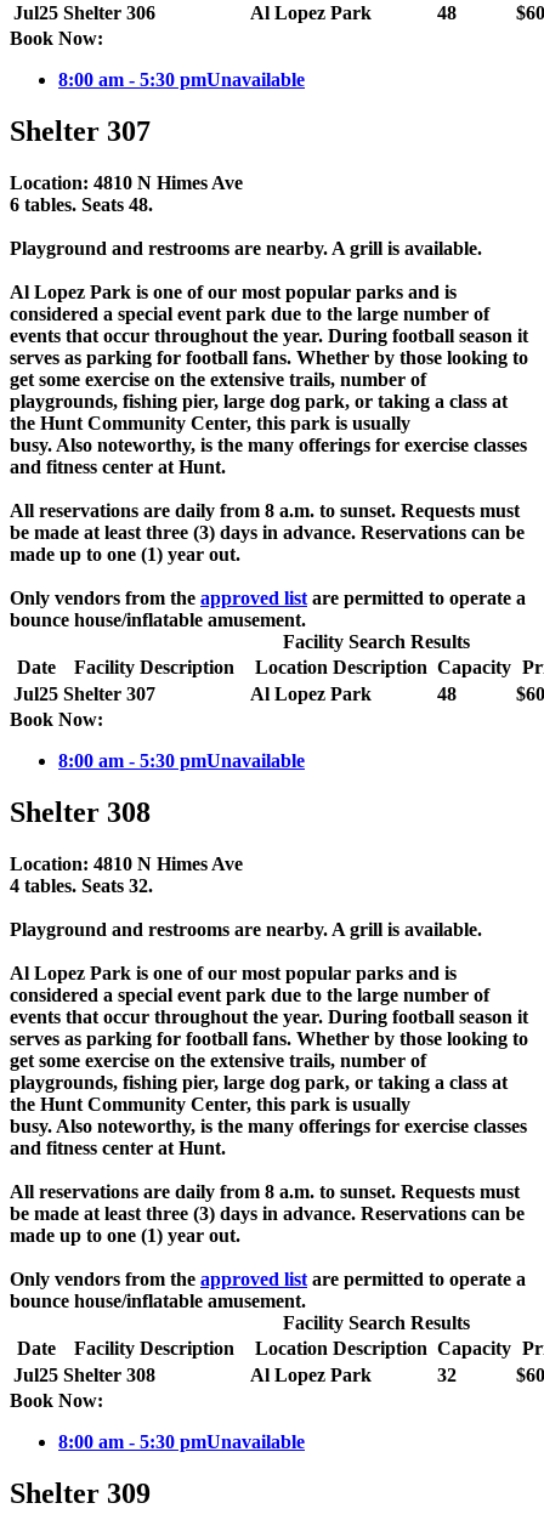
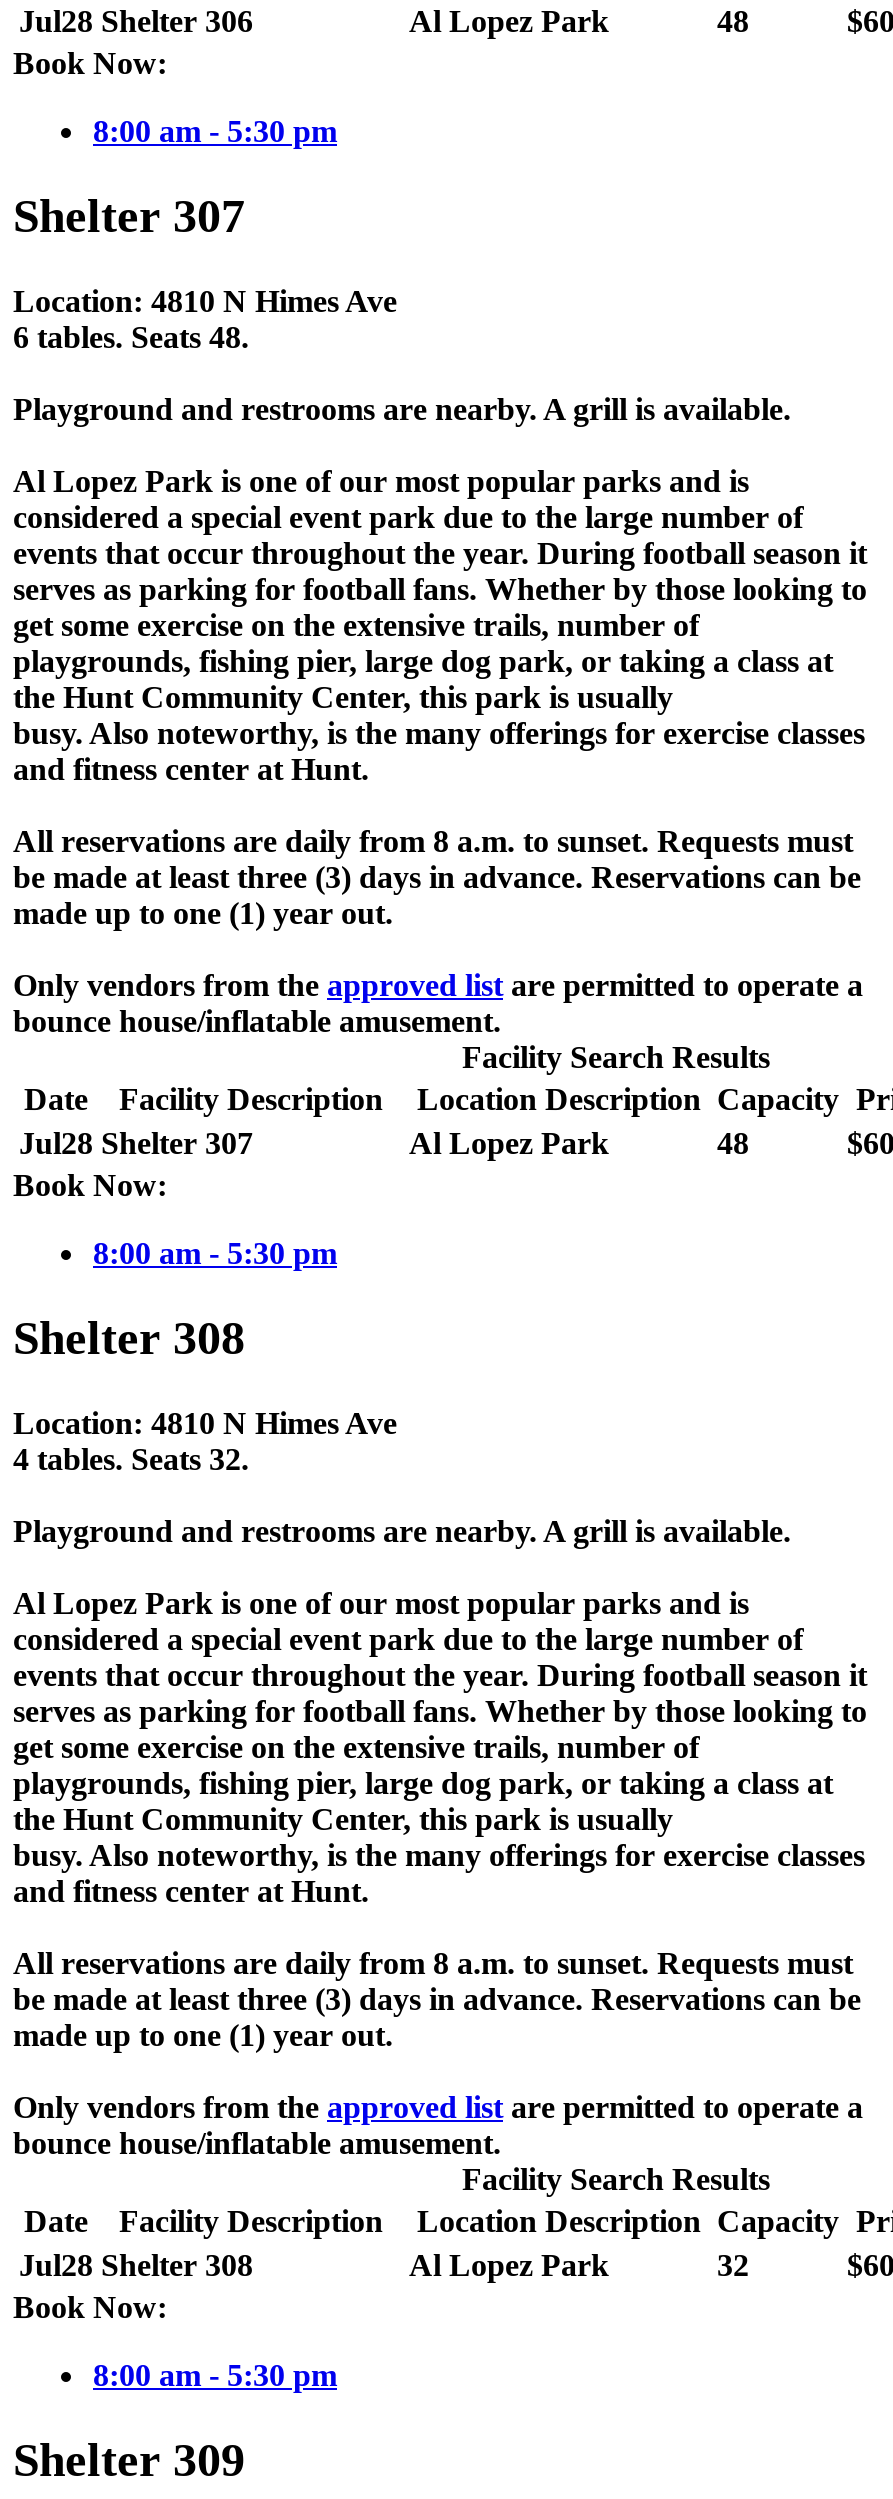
- Jul25 Shelter 306
+ Jul28 Shelter 306

- 8:00 am - 5:30 pmUnavailable
+ 8:00 am - 5:30 pm

- Jul25 Shelter 307
+ Jul28 Shelter 307

- 8:00 am - 5:30 pmUnavailable
+ 8:00 am - 5:30 pm

- Jul25 Shelter 308
+ Jul28 Shelter 308

- 8:00 am - 5:30 pmUnavailable
+ 8:00 am - 5:30 pm
